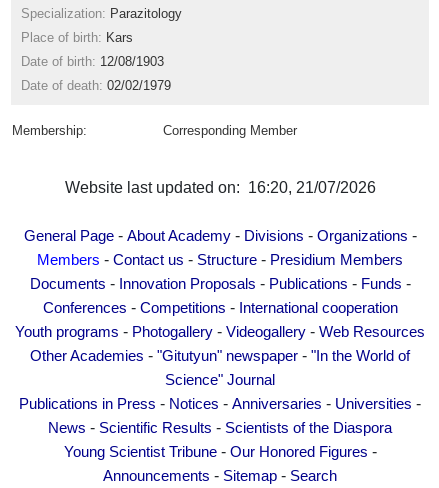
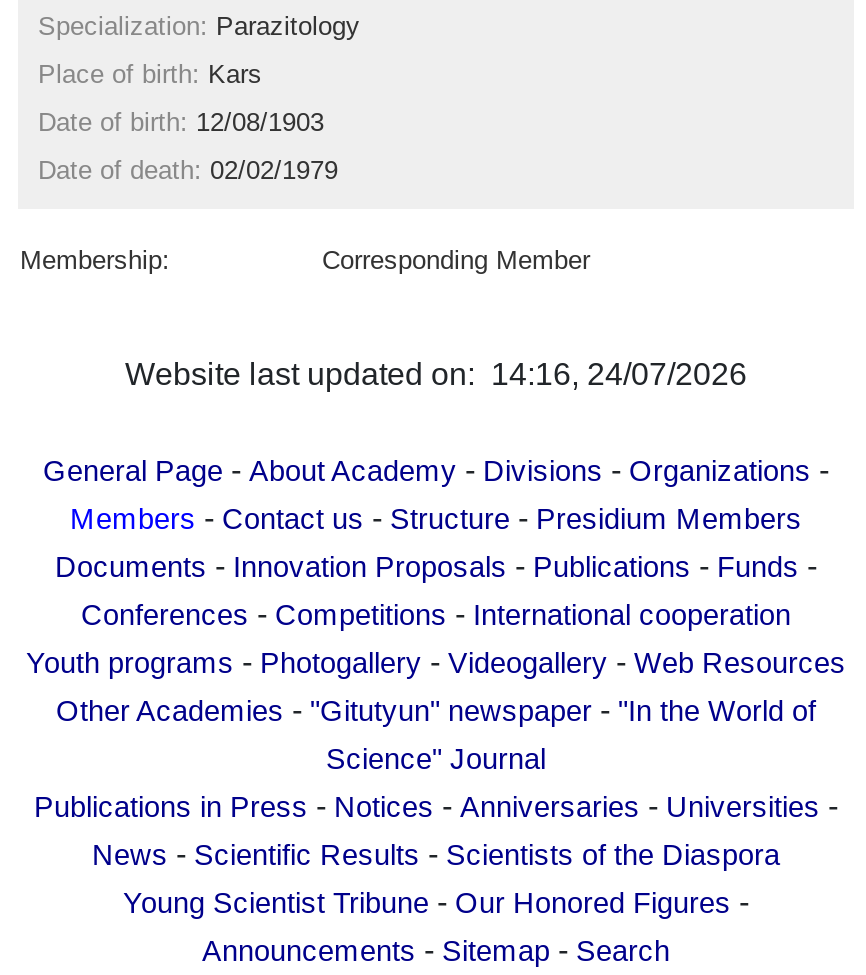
- Website last updated on: 16:20, 21/07/2026
+ Website last updated on: 14:16, 24/07/2026
